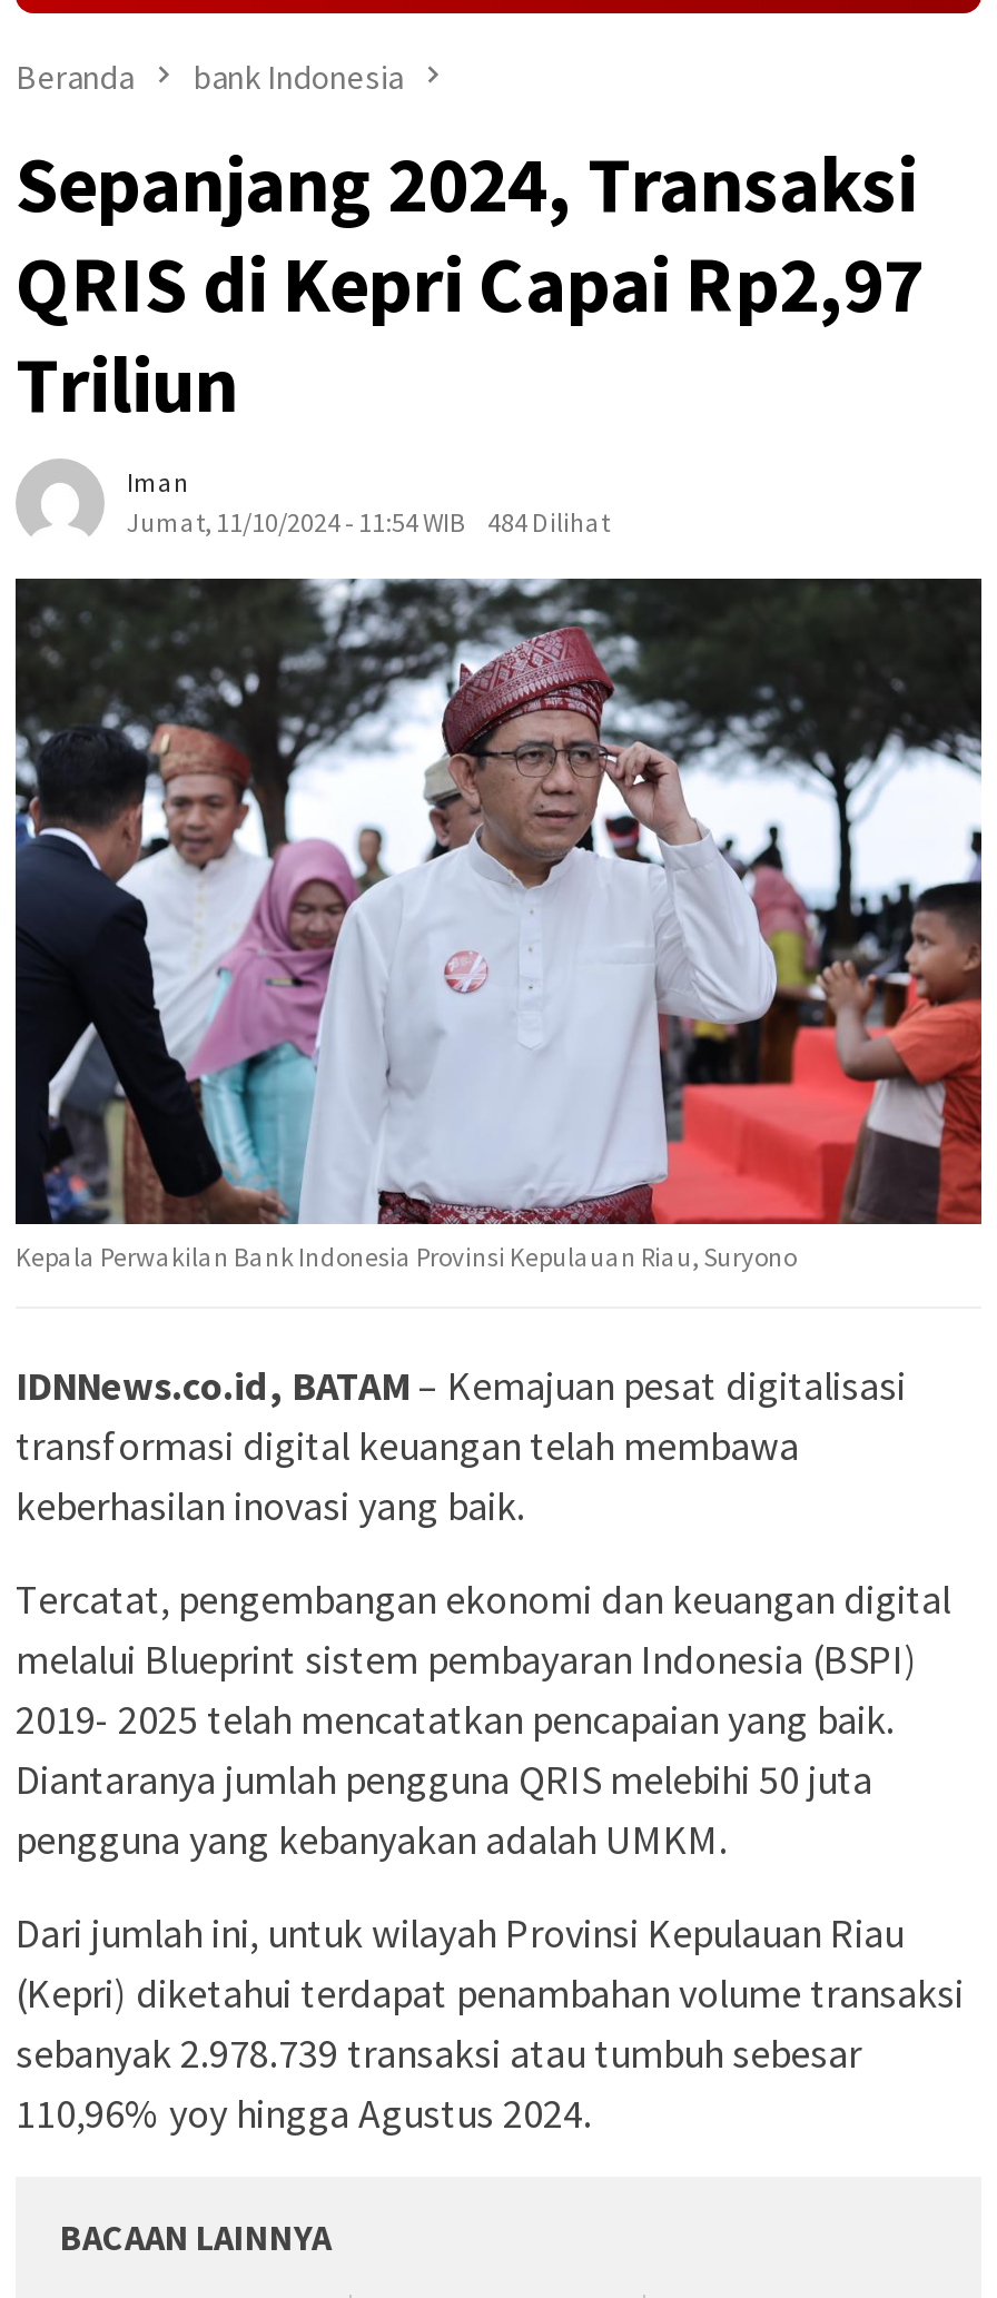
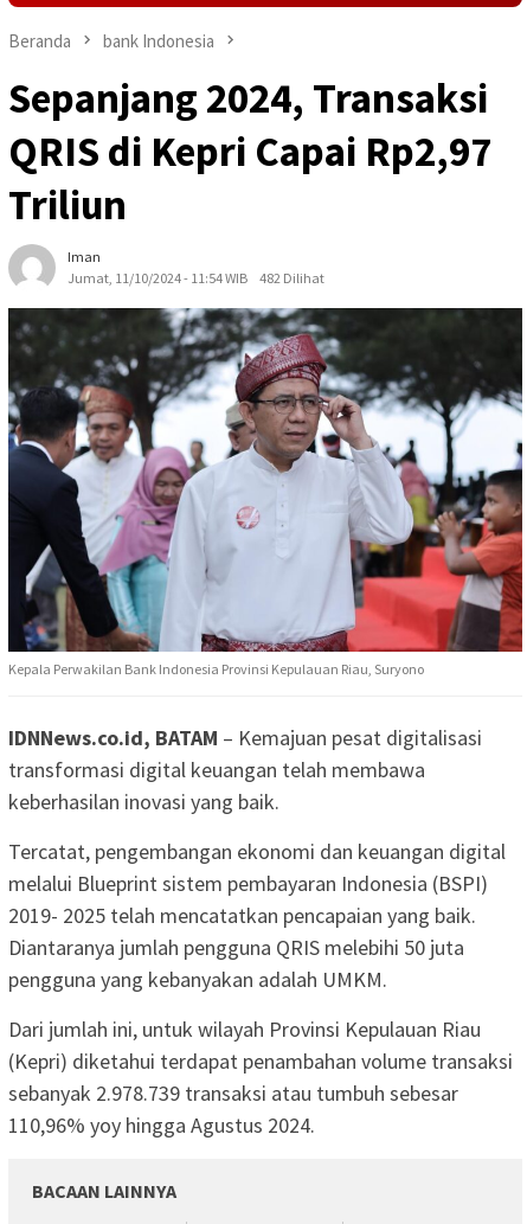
- Jumat, 11/10/2024 - 11:54 WIB 484 Dilihat
+ Jumat, 11/10/2024 - 11:54 WIB 482 Dilihat
